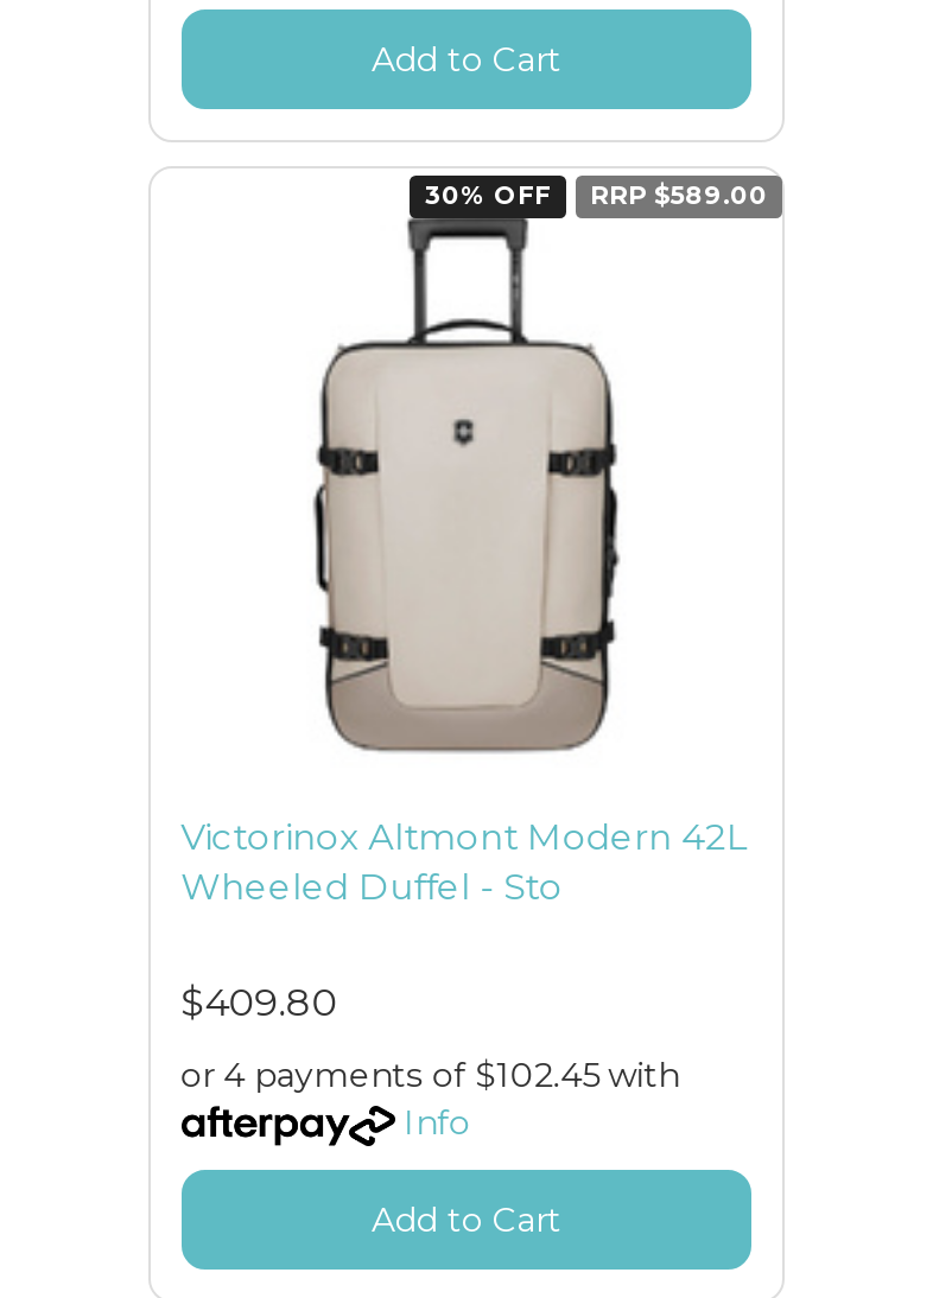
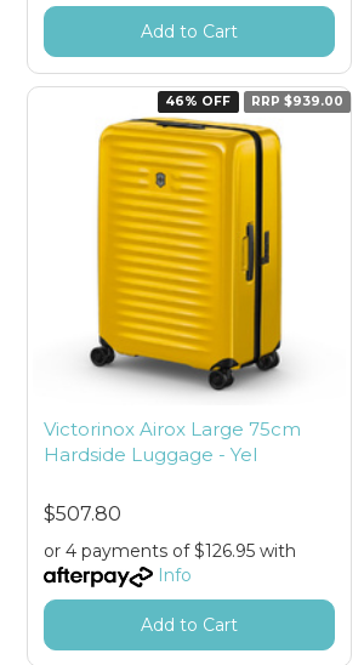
- 30% OFF
- RRP $589.00
+ 46% OFF
+ RRP $939.00

- [image]
- Victorinox Altmont Modern 42L
- Wheeled Duffel - Sto
+ [image]
+ Victorinox Airox Large 75cm
+ Hardside Luggage - Yel

- $409.80
+ $507.80

- or 4 payments of $102.45 with
+ or 4 payments of $126.95 with
